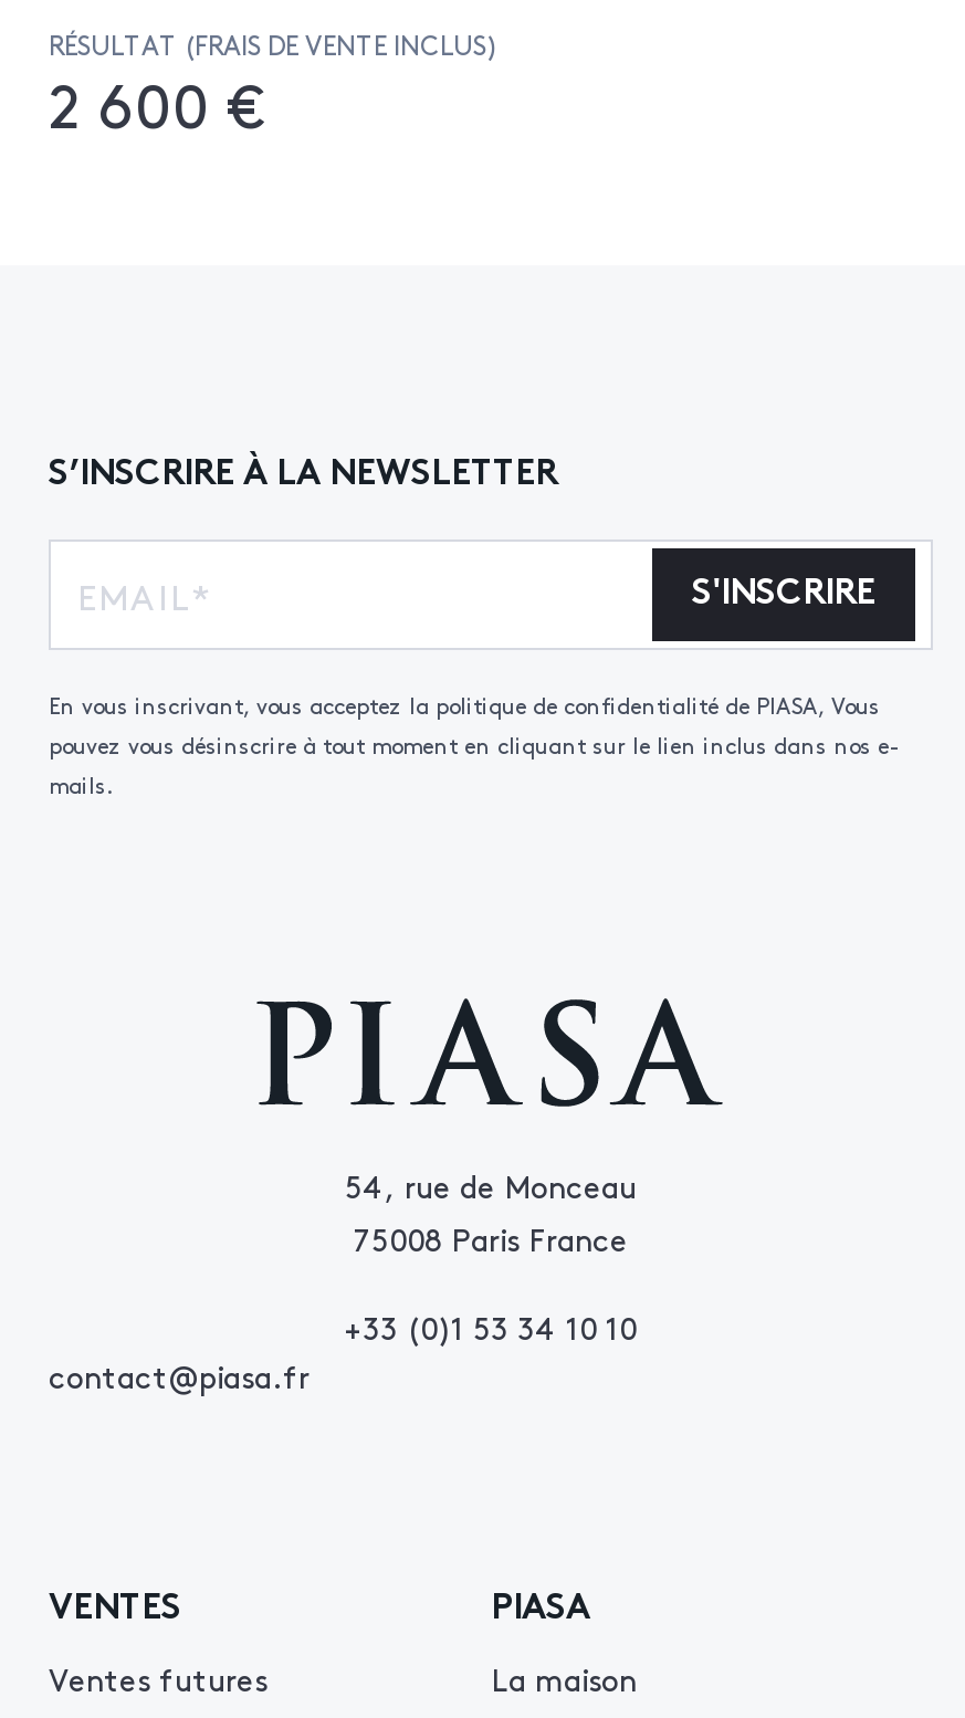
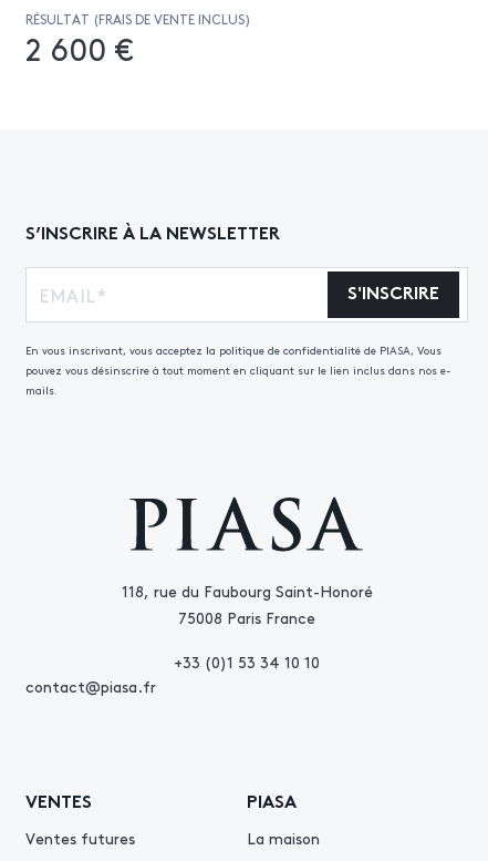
- 54, rue de Monceau
+ 118, rue du Faubourg Saint-Honoré
